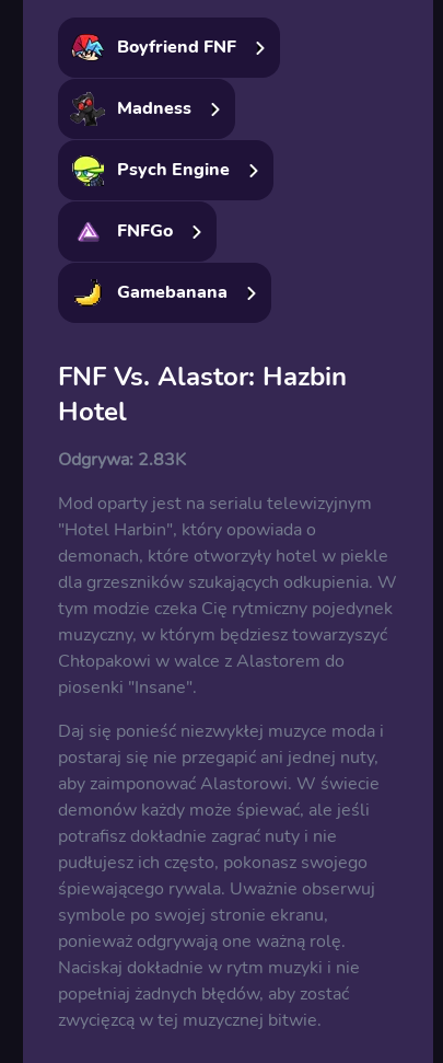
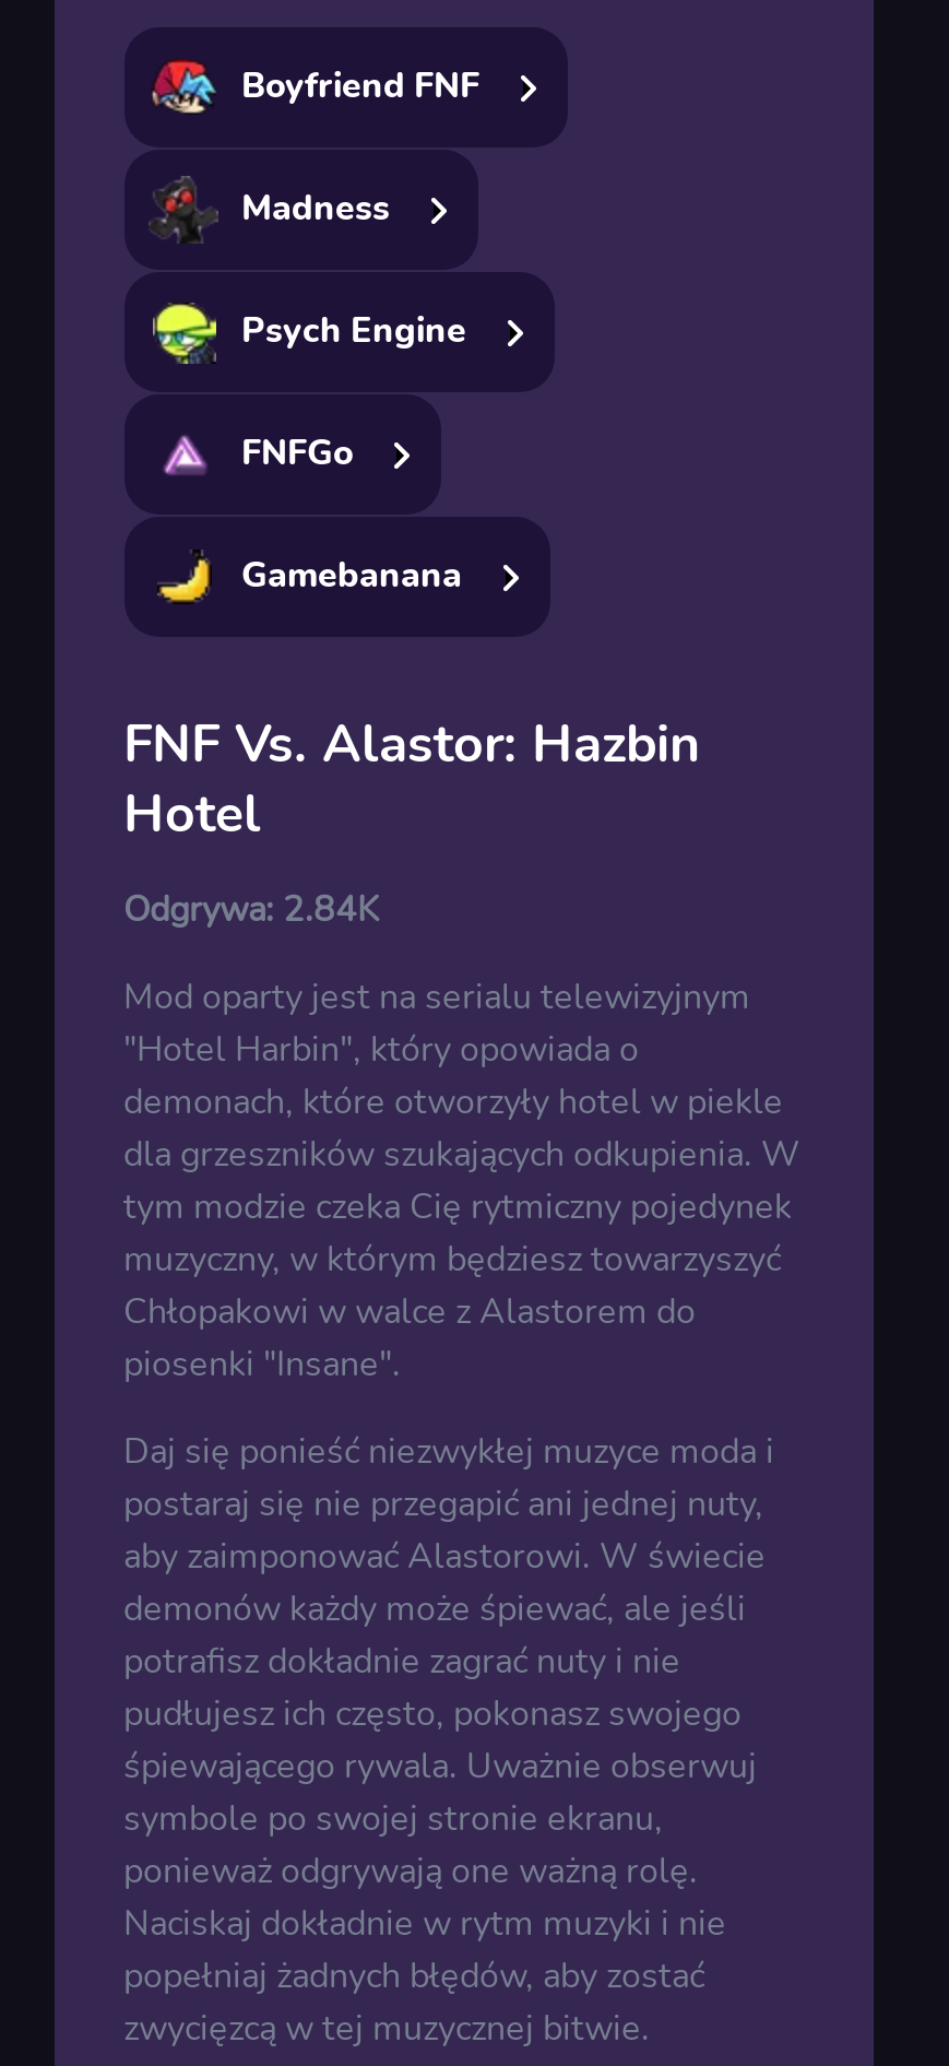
- Odgrywa: 2.83K
+ Odgrywa: 2.84K
